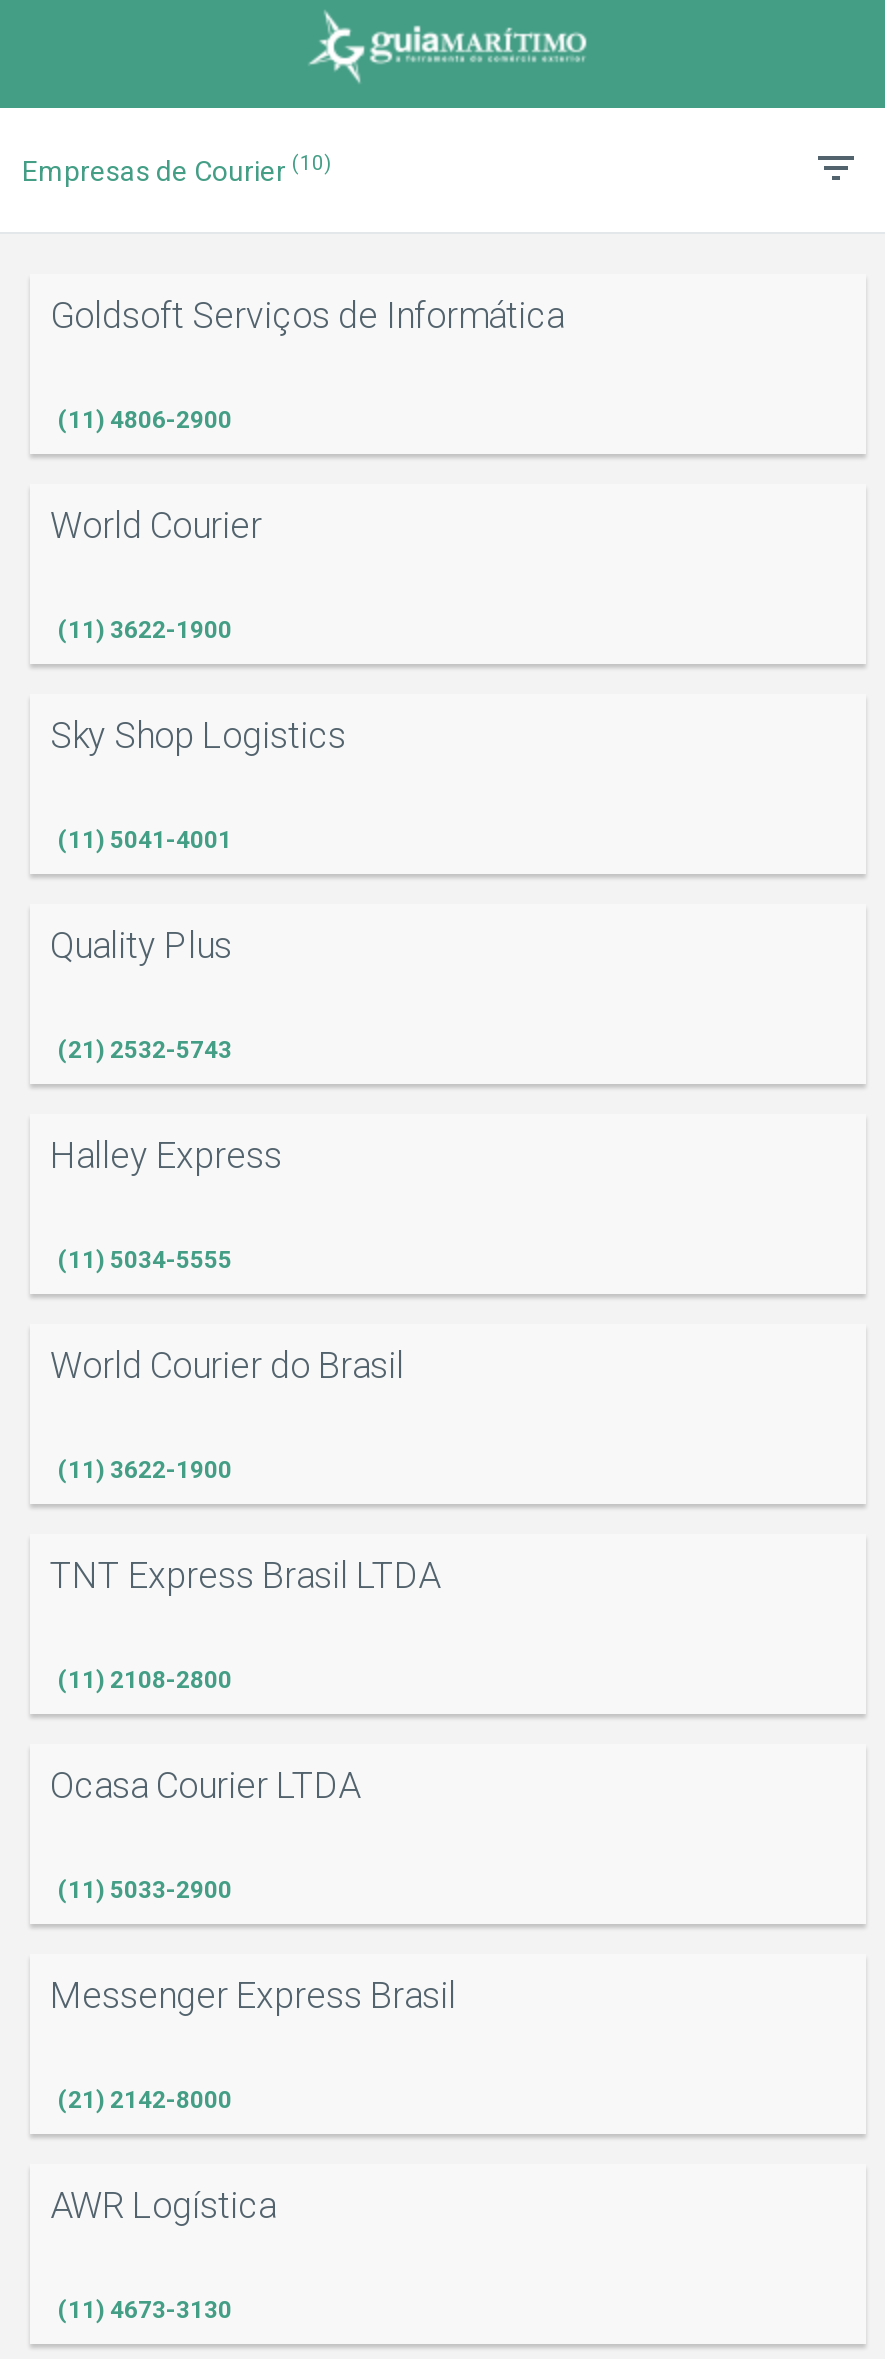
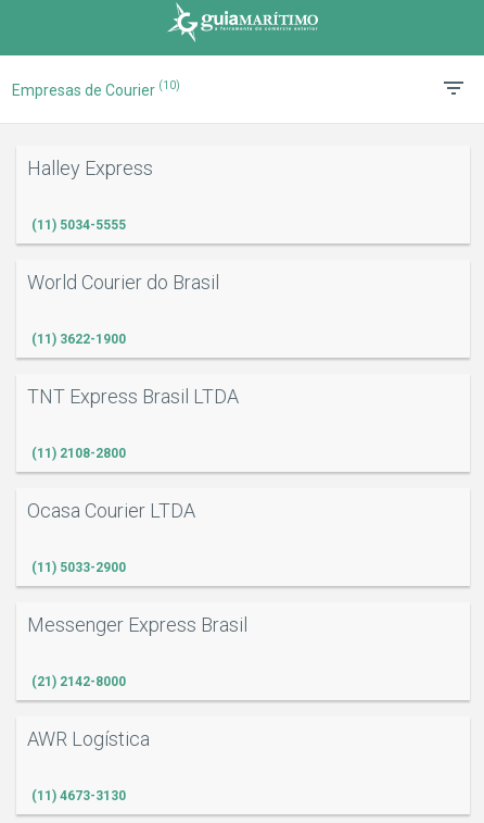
- Goldsoft Serviços de Informática
- (11) 4806-2900
- World Courier
- (11) 3622-1900
- Sky Shop Logistics
- (11) 5041-4001
- Quality Plus
- (21) 2532-5743
